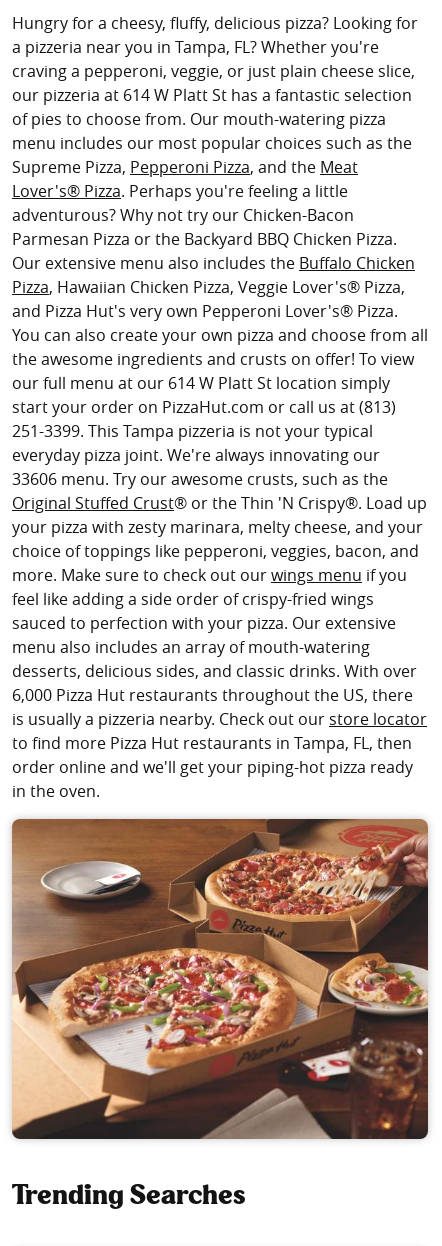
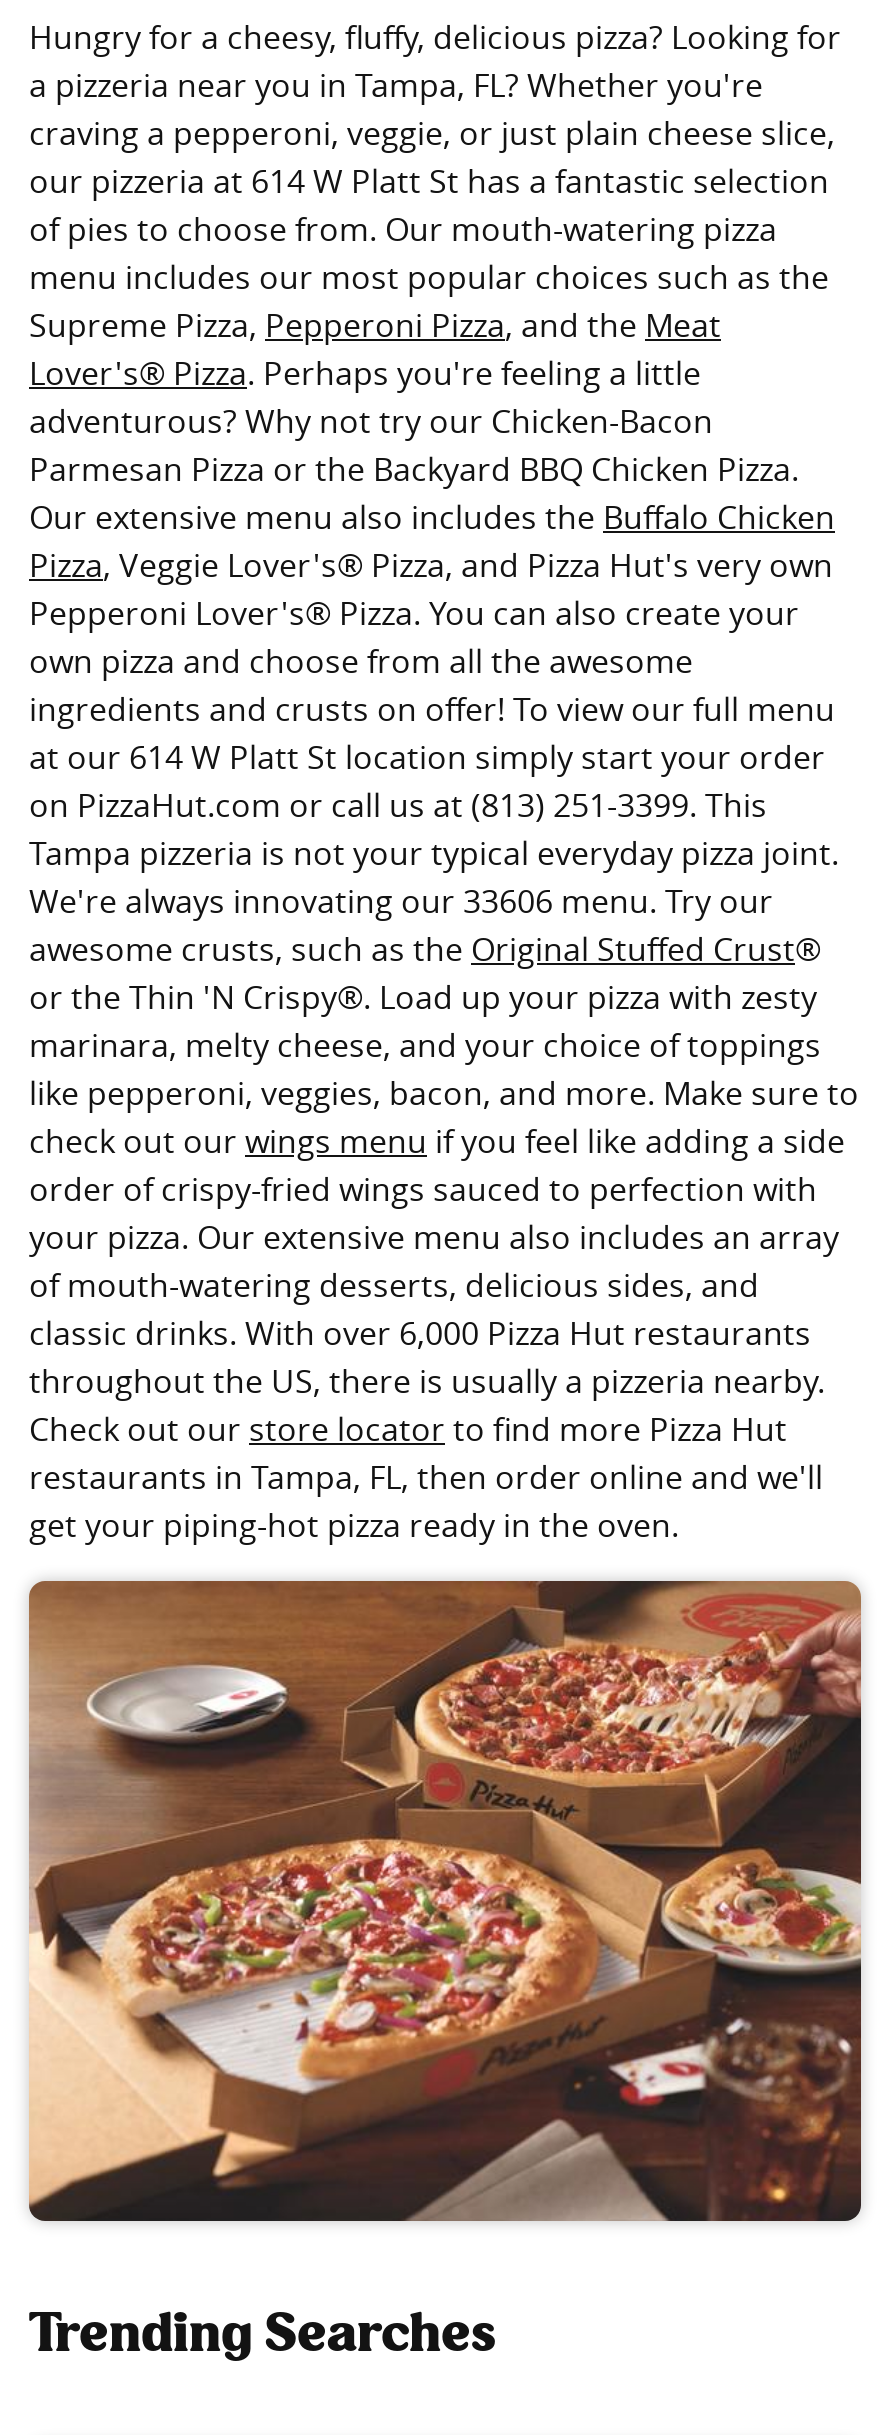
- Pizza, Hawaiian Chicken Pizza, Veggie Lover's® Pizza,
- and Pizza Hut's very own Pepperoni Lover's® Pizza.
- You can also create your own pizza and choose from all
- the awesome ingredients and crusts on offer! To view
- our full menu at our 614 W Platt St location simply
- start your order on PizzaHut.com or call us at (813)
- 251-3399. This Tampa pizzeria is not your typical
- everyday pizza joint. We're always innovating our
- 33606 menu. Try our awesome crusts, such as the
- Original Stuffed Crust® or the Thin 'N Crispy®. Load up
- your pizza with zesty marinara, melty cheese, and your
- choice of toppings like pepperoni, veggies, bacon, and
- more. Make sure to check out our wings menu if you
- feel like adding a side order of crispy-fried wings
- sauced to perfection with your pizza. Our extensive
- menu also includes an array of mouth-watering
- desserts, delicious sides, and classic drinks. With over
- 6,000 Pizza Hut restaurants throughout the US, there
- is usually a pizzeria nearby. Check out our store locator
- to find more Pizza Hut restaurants in Tampa, FL, then
- order online and we'll get your piping-hot pizza ready
- in the oven.
+ Pizza, Veggie Lover's® Pizza, and Pizza Hut's very own
+ Pepperoni Lover's® Pizza. You can also create your
+ own pizza and choose from all the awesome
+ ingredients and crusts on offer! To view our full menu
+ at our 614 W Platt St location simply start your order
+ on PizzaHut.com or call us at (813) 251-3399. This
+ Tampa pizzeria is not your typical everyday pizza joint.
+ We're always innovating our 33606 menu. Try our
+ awesome crusts, such as the Original Stuffed Crust®
+ or the Thin 'N Crispy®. Load up your pizza with zesty
+ marinara, melty cheese, and your choice of toppings
+ like pepperoni, veggies, bacon, and more. Make sure to
+ check out our wings menu if you feel like adding a side
+ order of crispy-fried wings sauced to perfection with
+ your pizza. Our extensive menu also includes an array
+ of mouth-watering desserts, delicious sides, and
+ classic drinks. With over 6,000 Pizza Hut restaurants
+ throughout the US, there is usually a pizzeria nearby.
+ Check out our store locator to find more Pizza Hut
+ restaurants in Tampa, FL, then order online and we'll
+ get your piping-hot pizza ready in the oven.
